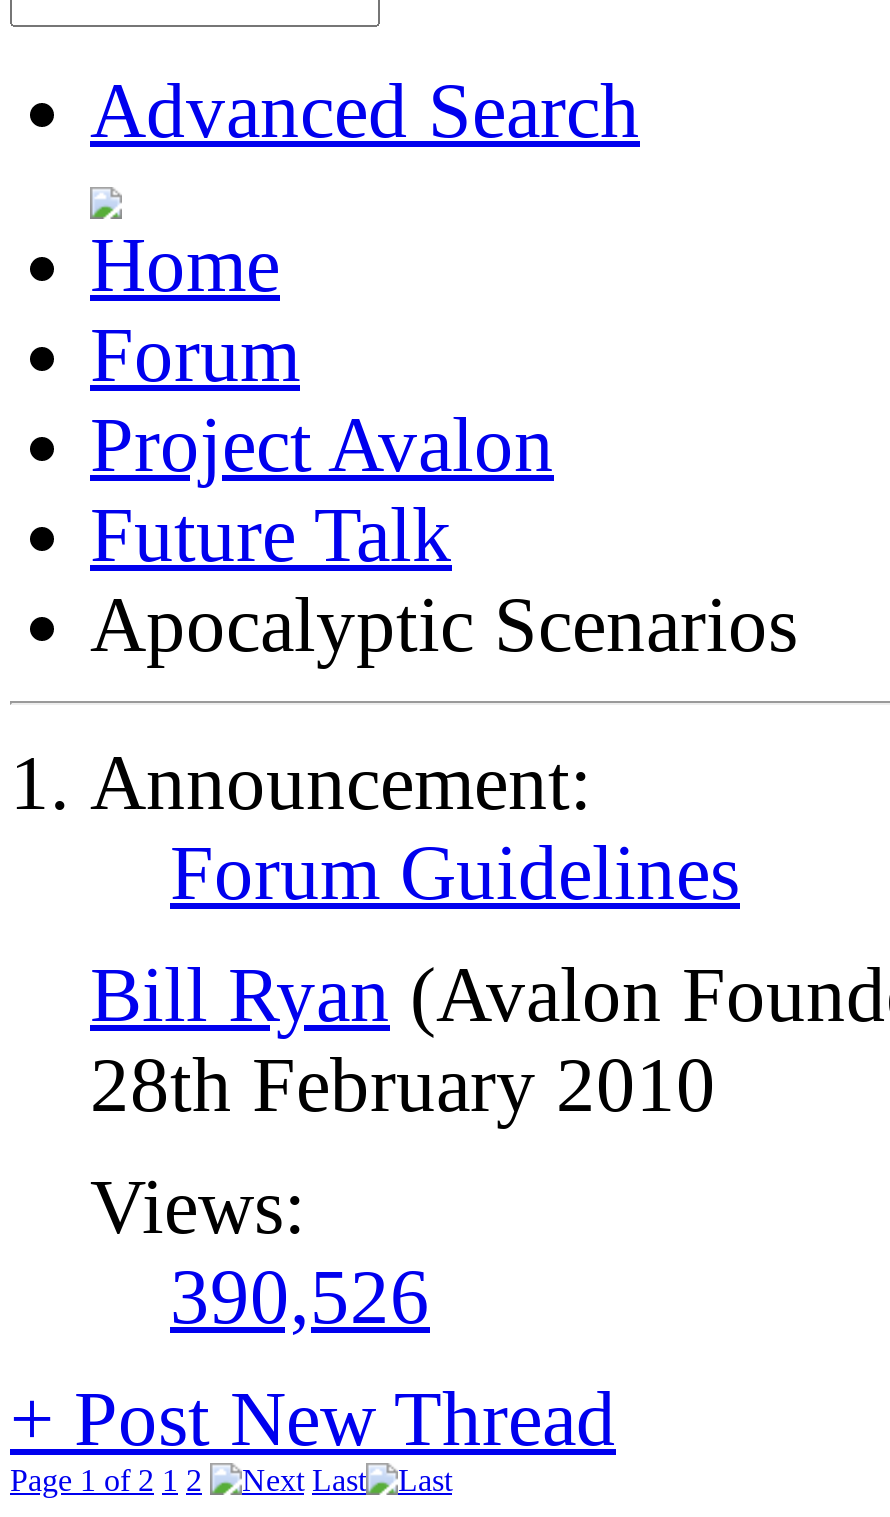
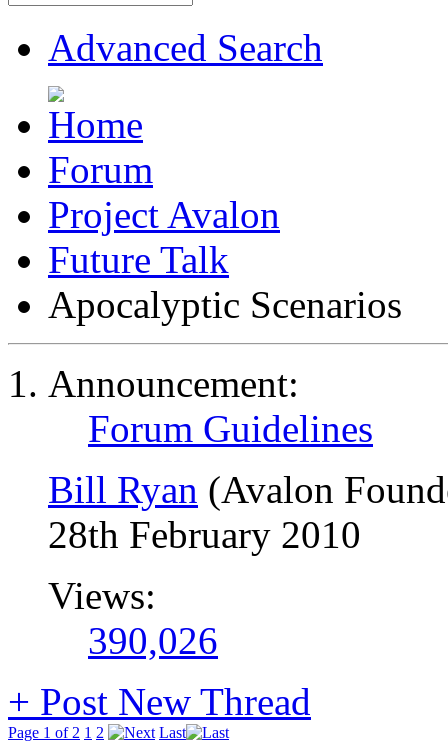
- 390,526
+ 390,026
